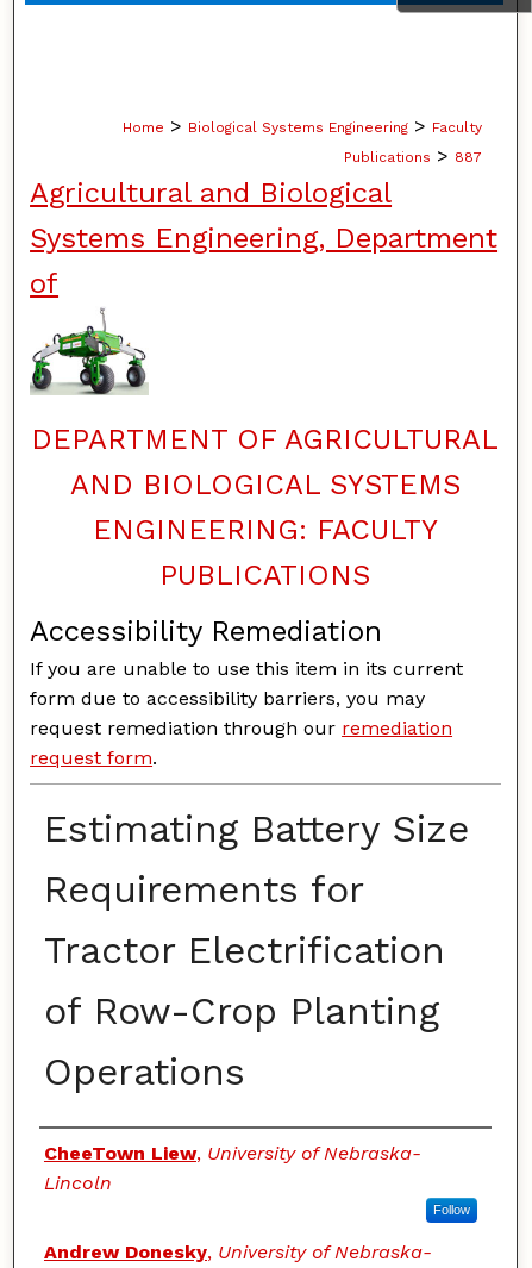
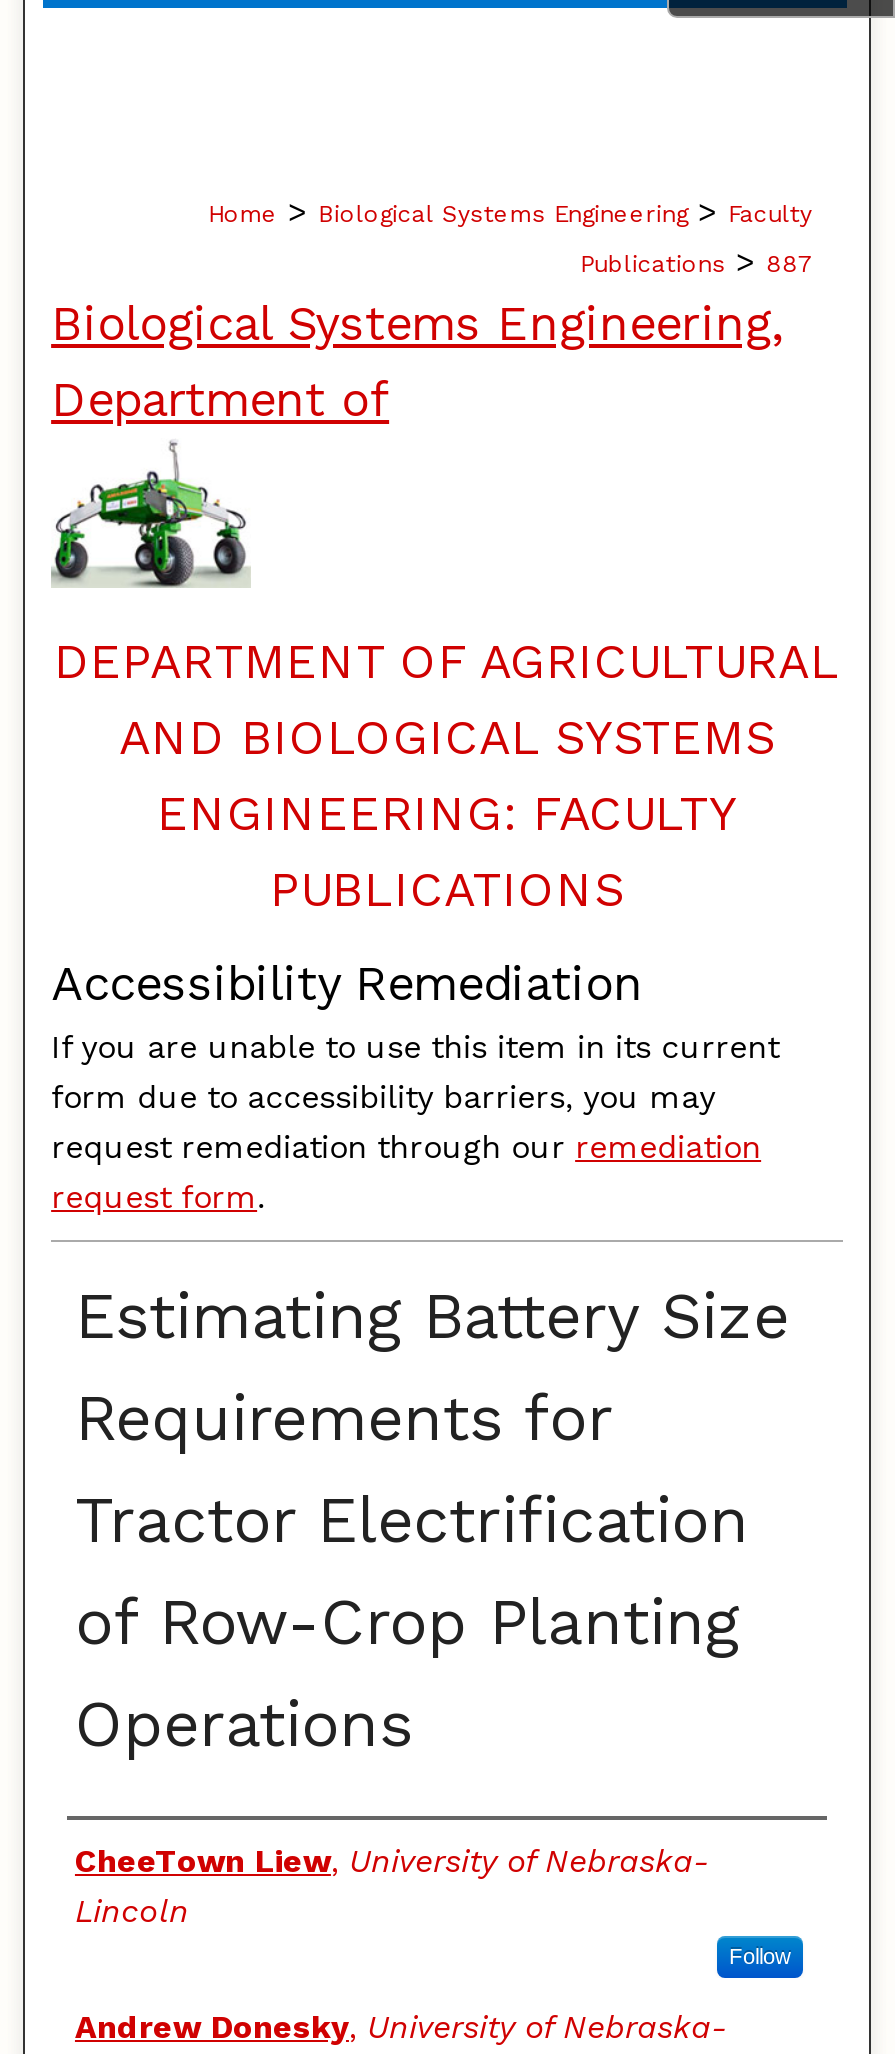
- Agricultural and Biological
- Systems Engineering, Department
- of
+ Biological Systems Engineering,
+ Department of
